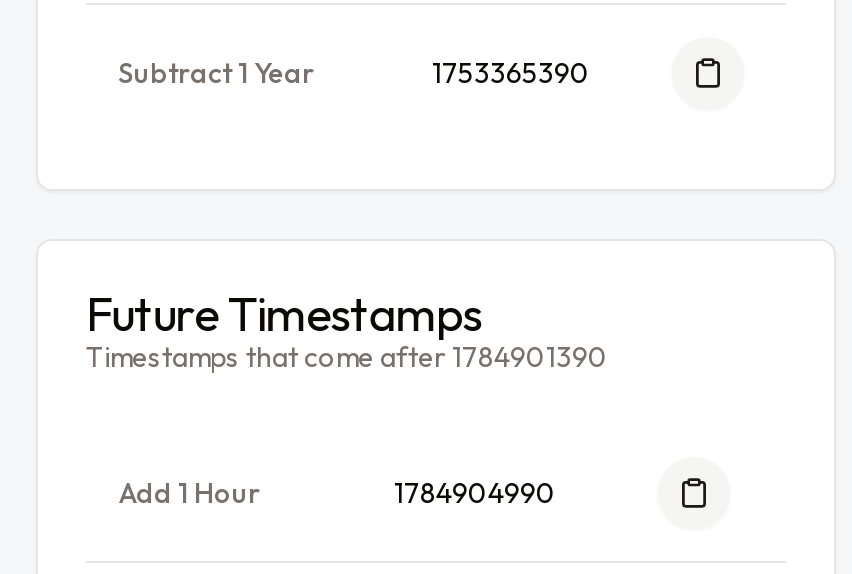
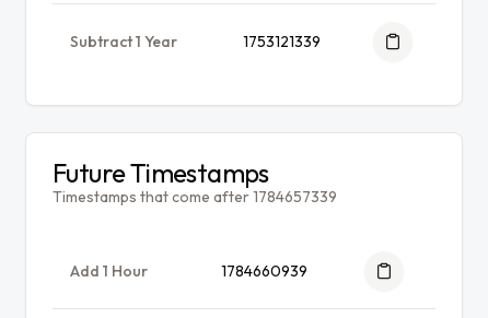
- 1753365390
+ 1753121339

- Timestamps that come after 1784901390
+ Timestamps that come after 1784657339

- 1784904990
+ 1784660939
